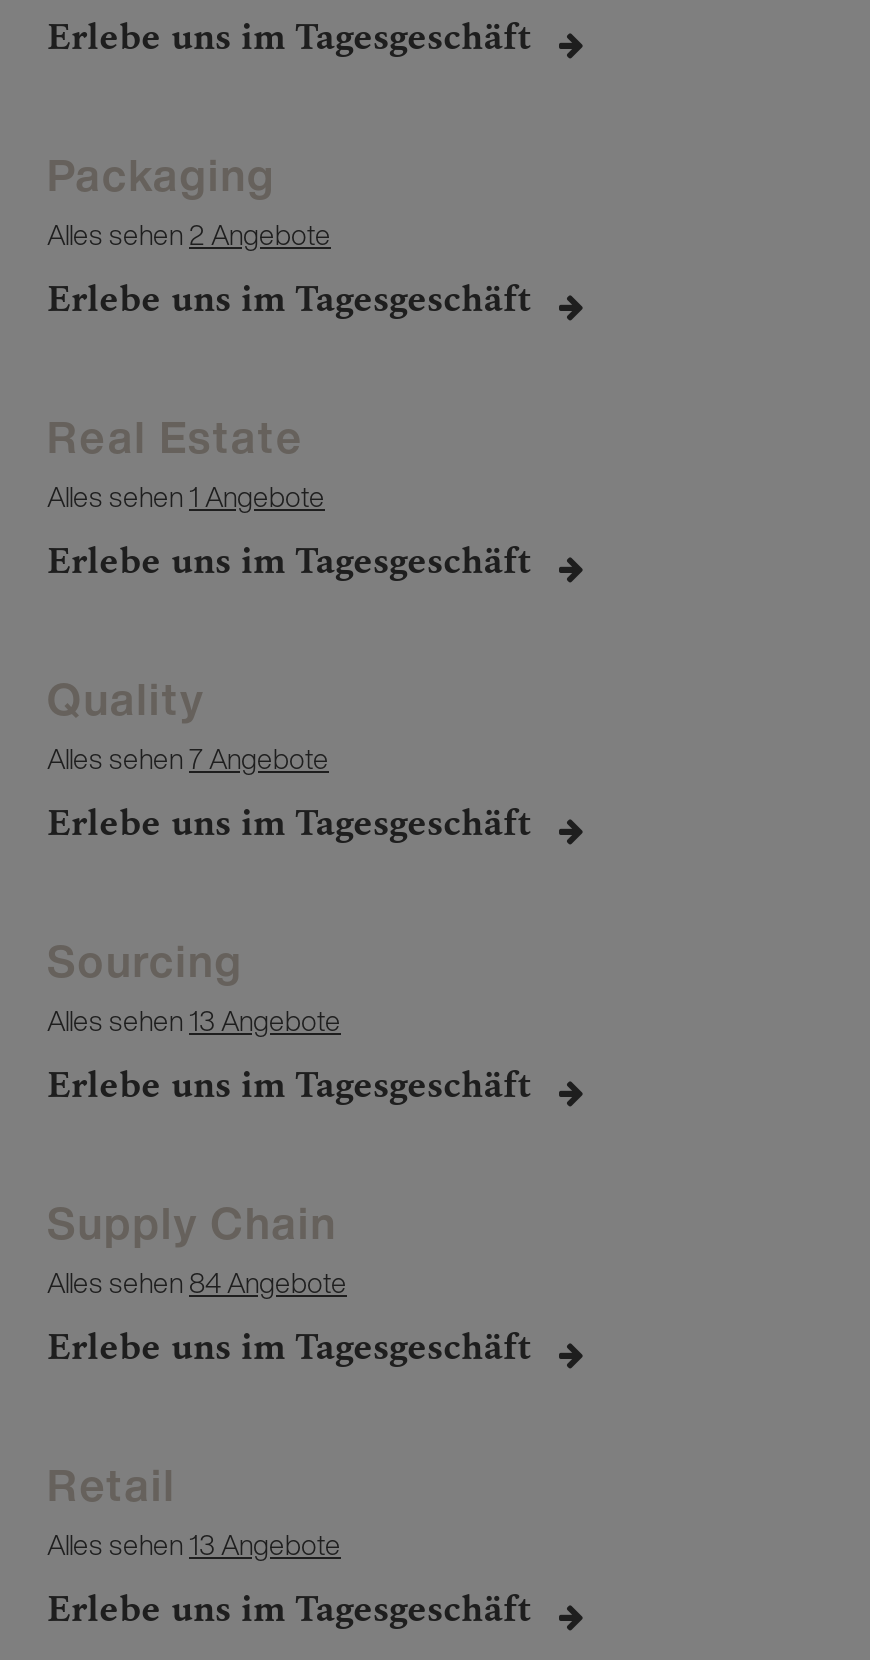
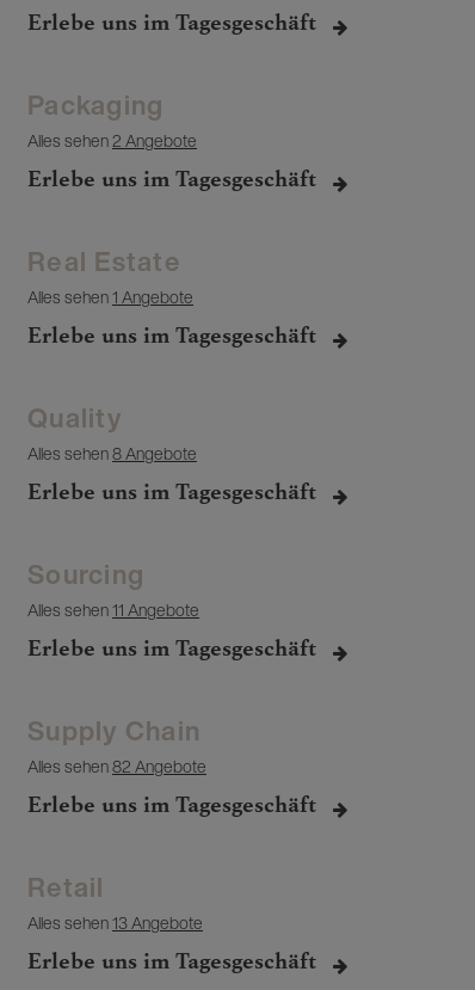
- Alles sehen7 Angebote
+ Alles sehen8 Angebote

- Alles sehen 13 Angebote
+ Alles sehen 11 Angebote

- Alles sehen 84 Angebote
+ Alles sehen 82 Angebote
